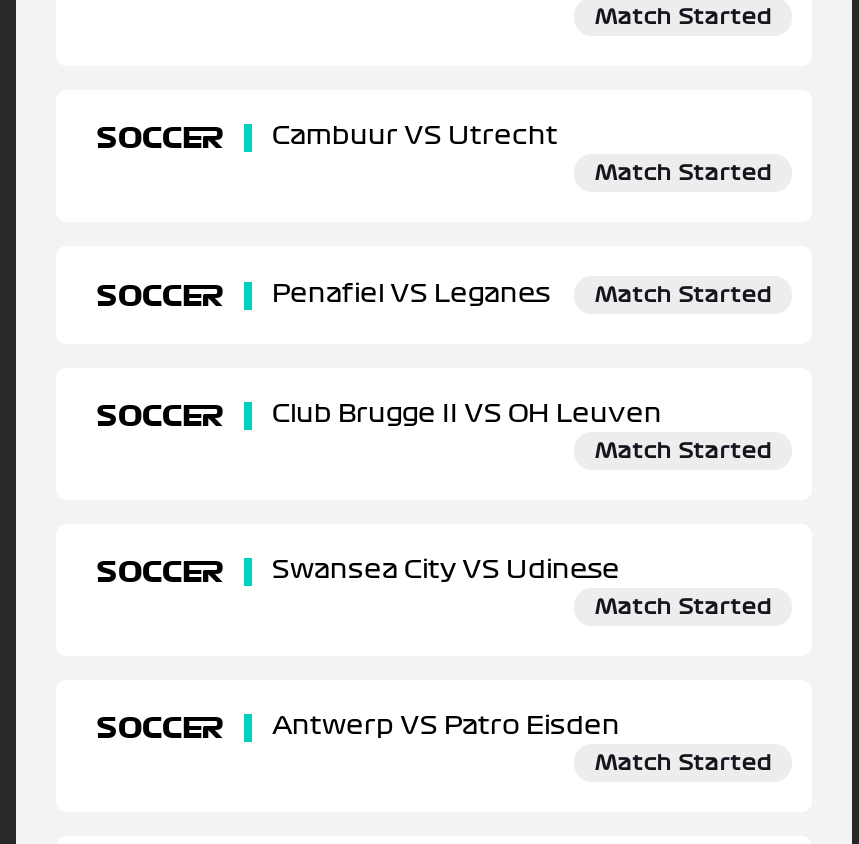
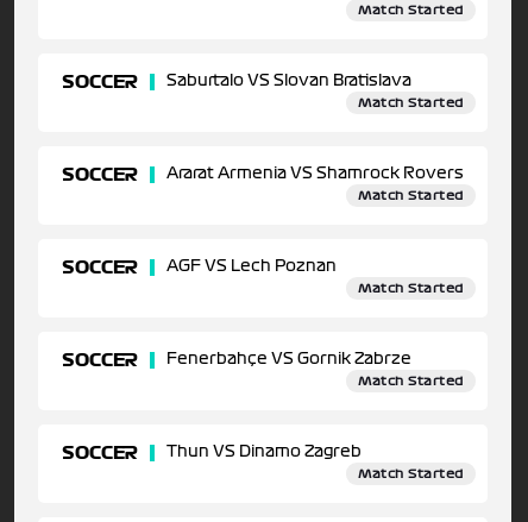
- Cambuur VS Utrecht
+ Saburtalo VS Slovan Bratislava

- Penafiel VS Leganes
+ Ararat Armenia VS Shamrock Rovers

- Club Brugge II VS OH Leuven
+ AGF VS Lech Poznan

- Swansea City VS Udinese
+ Fenerbahçe VS Gornik Zabrze

- Antwerp VS Patro Eisden
+ Thun VS Dinamo Zagreb
